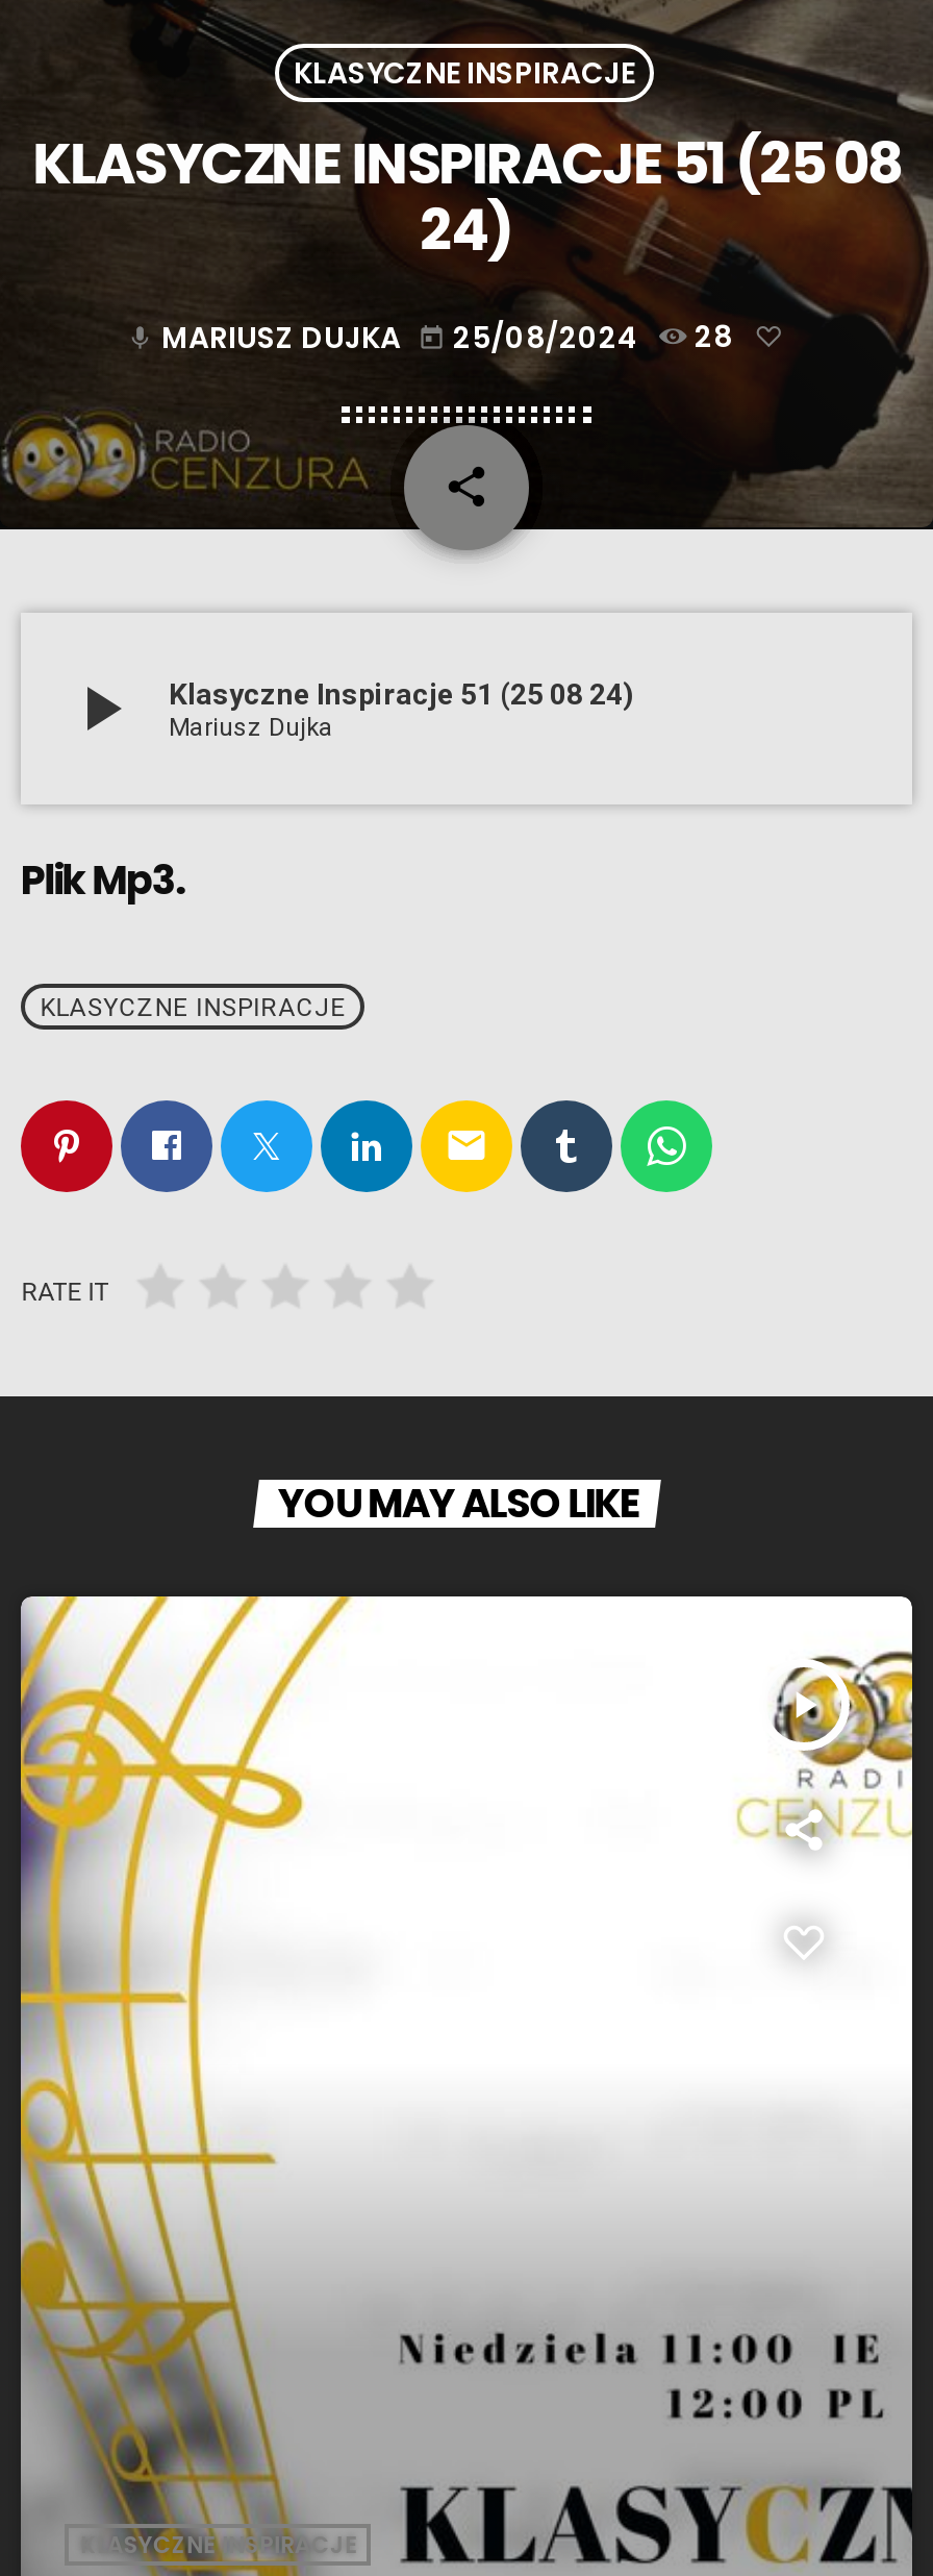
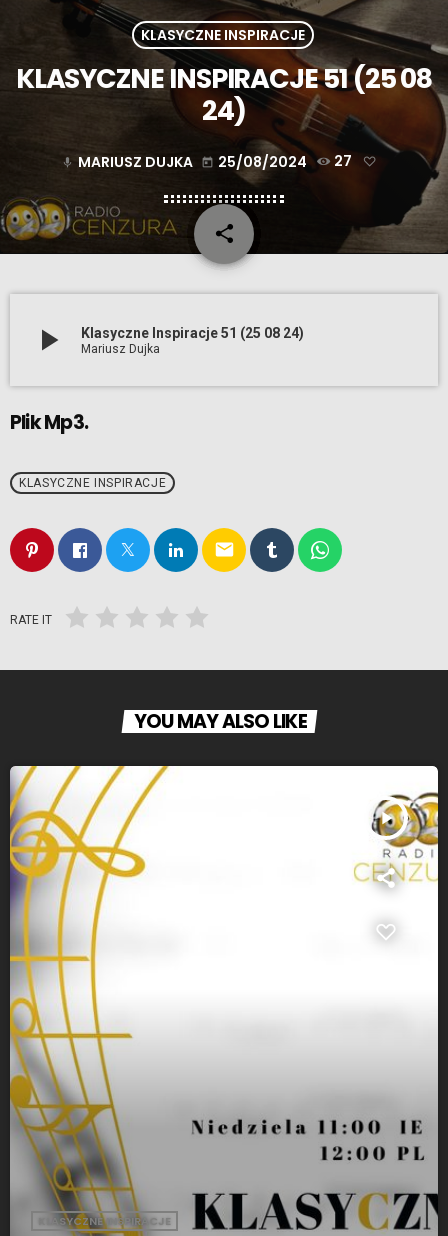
- 28
+ 27
